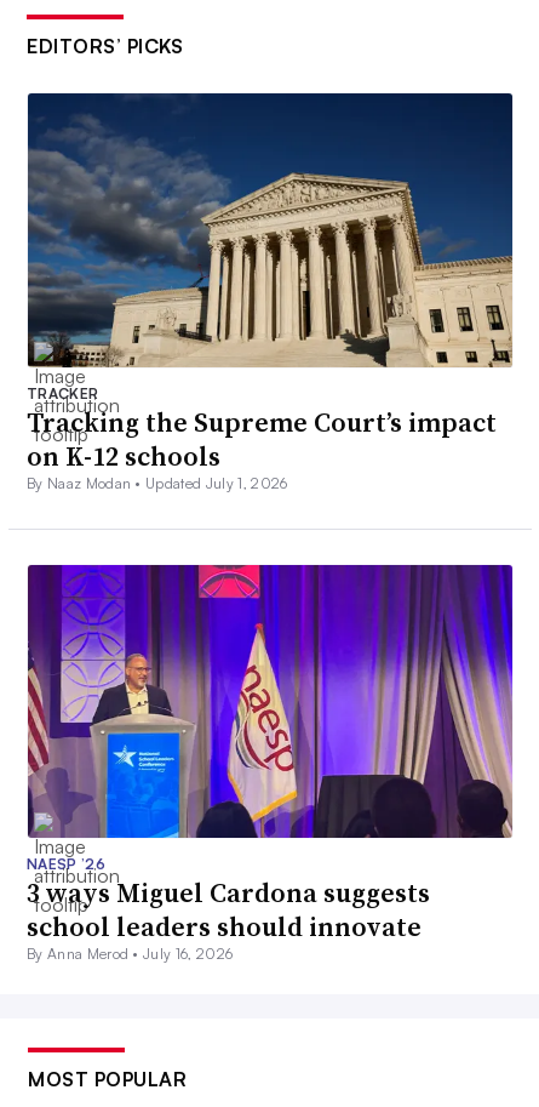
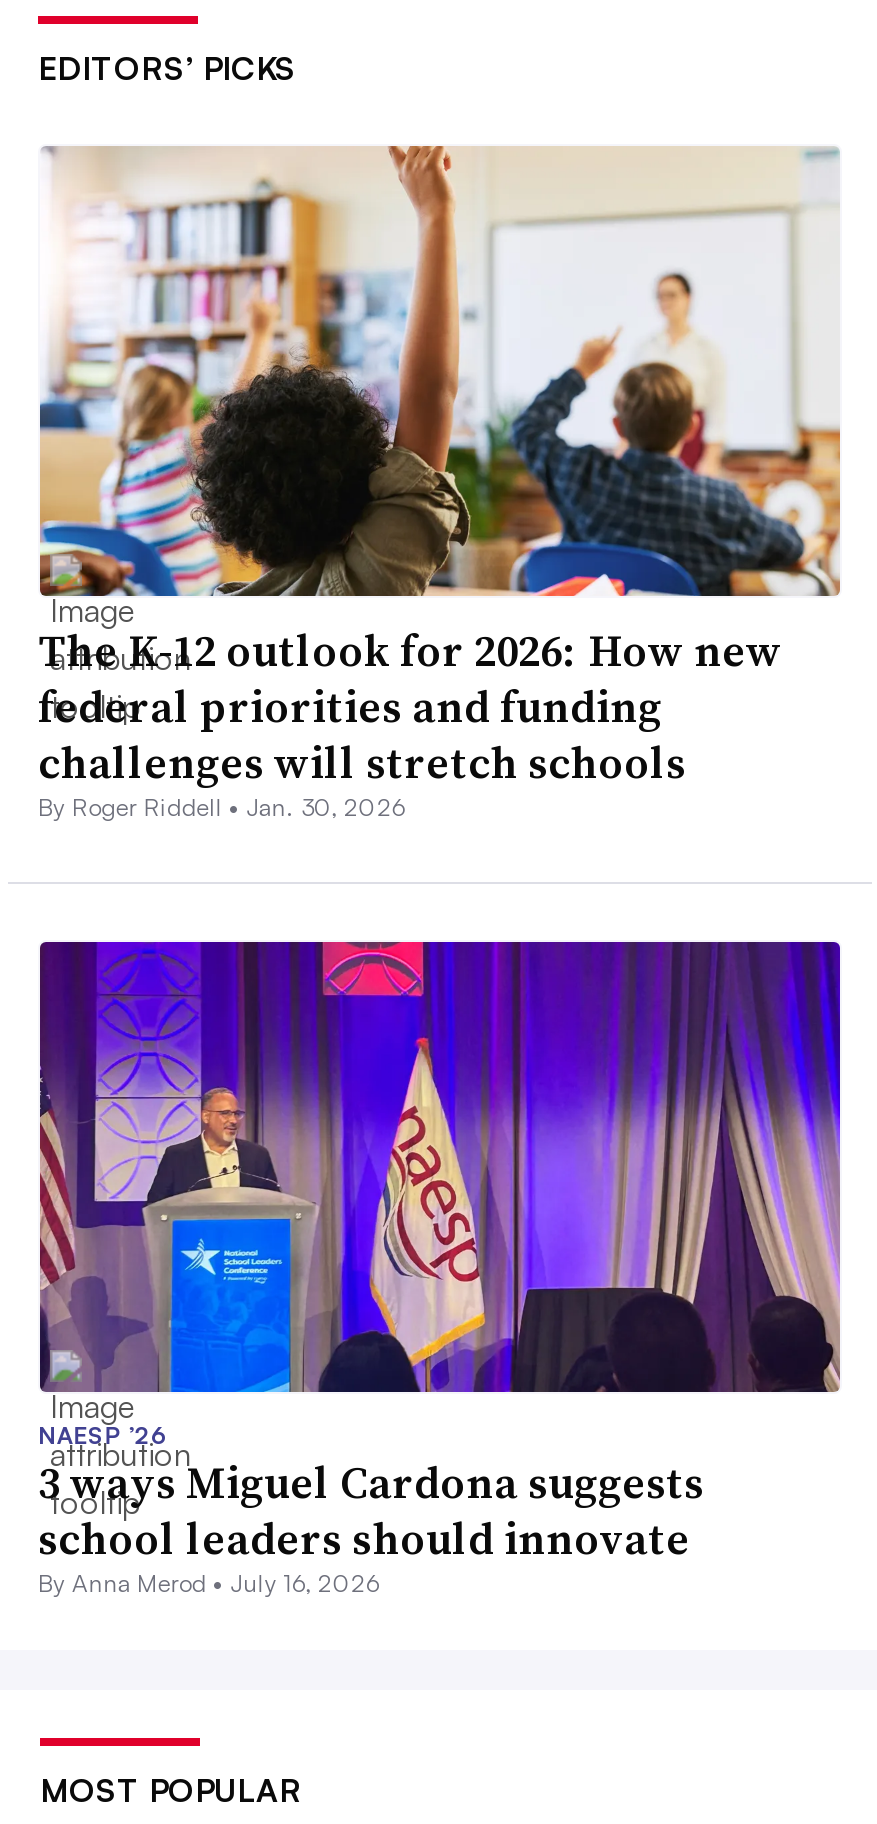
- [image]
- TRACKER
- Tracking the Supreme Court’s impact
- on K-12 schools
- By Naaz Modan • Updated July 1, 2026
+ [image]
+ The K-12 outlook for 2026: How new
+ federal priorities and funding
+ challenges will stretch schools
+ By Roger Riddell • Jan. 30, 2026
